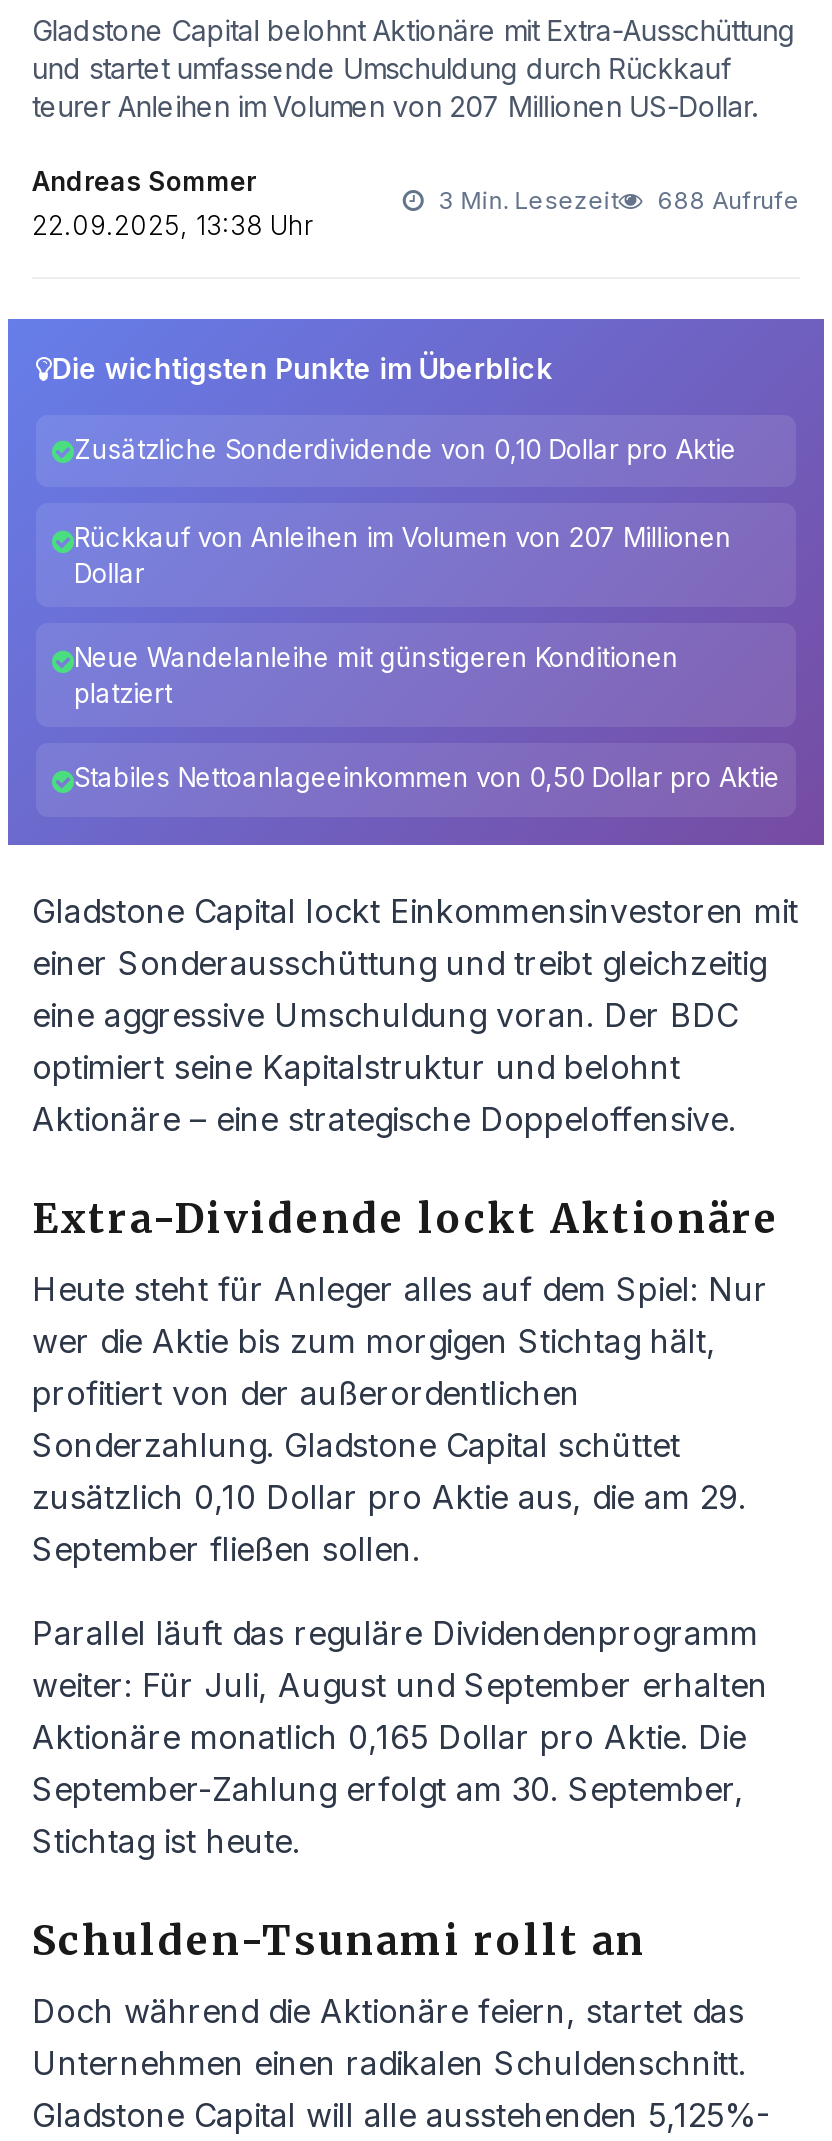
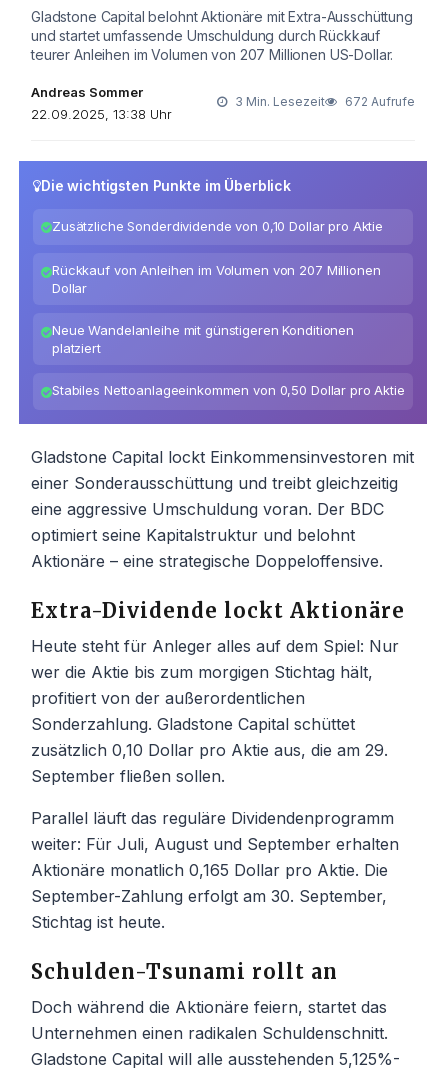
- 3 Min. Lesezeit 688 Aufrufe
+ 3 Min. Lesezeit 672 Aufrufe
